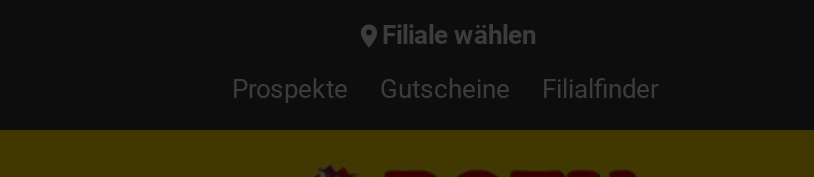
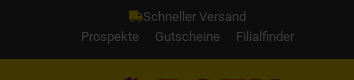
- Filiale wählen
+ Schneller Versand
